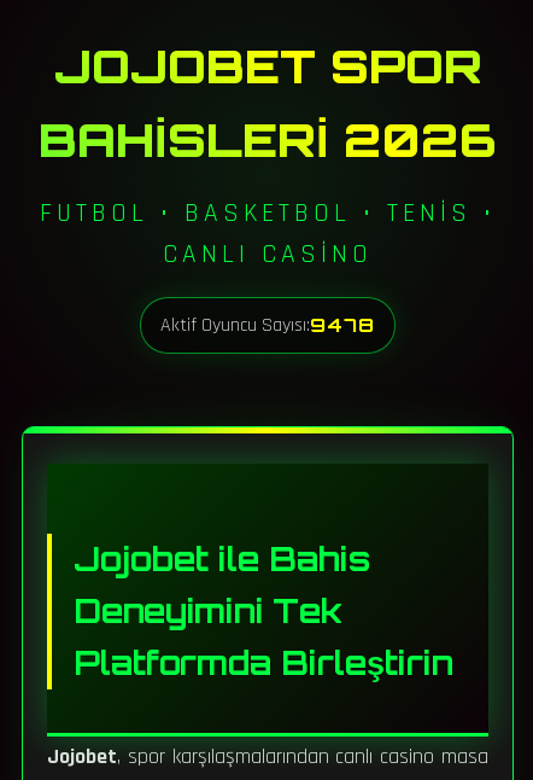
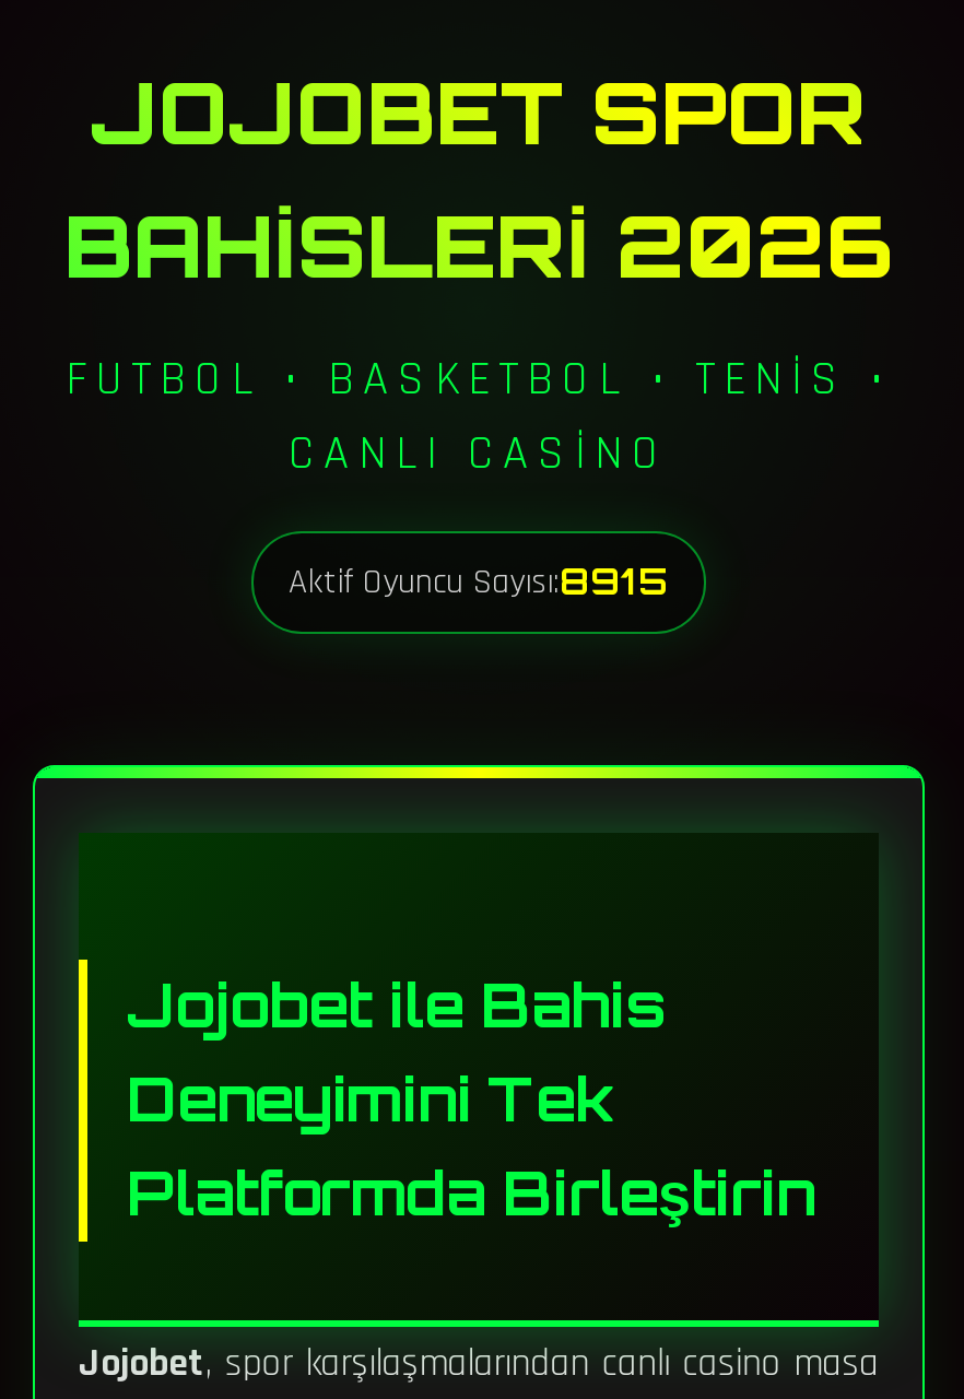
- Aktif Oyuncu Sayısı:9478
+ Aktif Oyuncu Sayısı:8915
